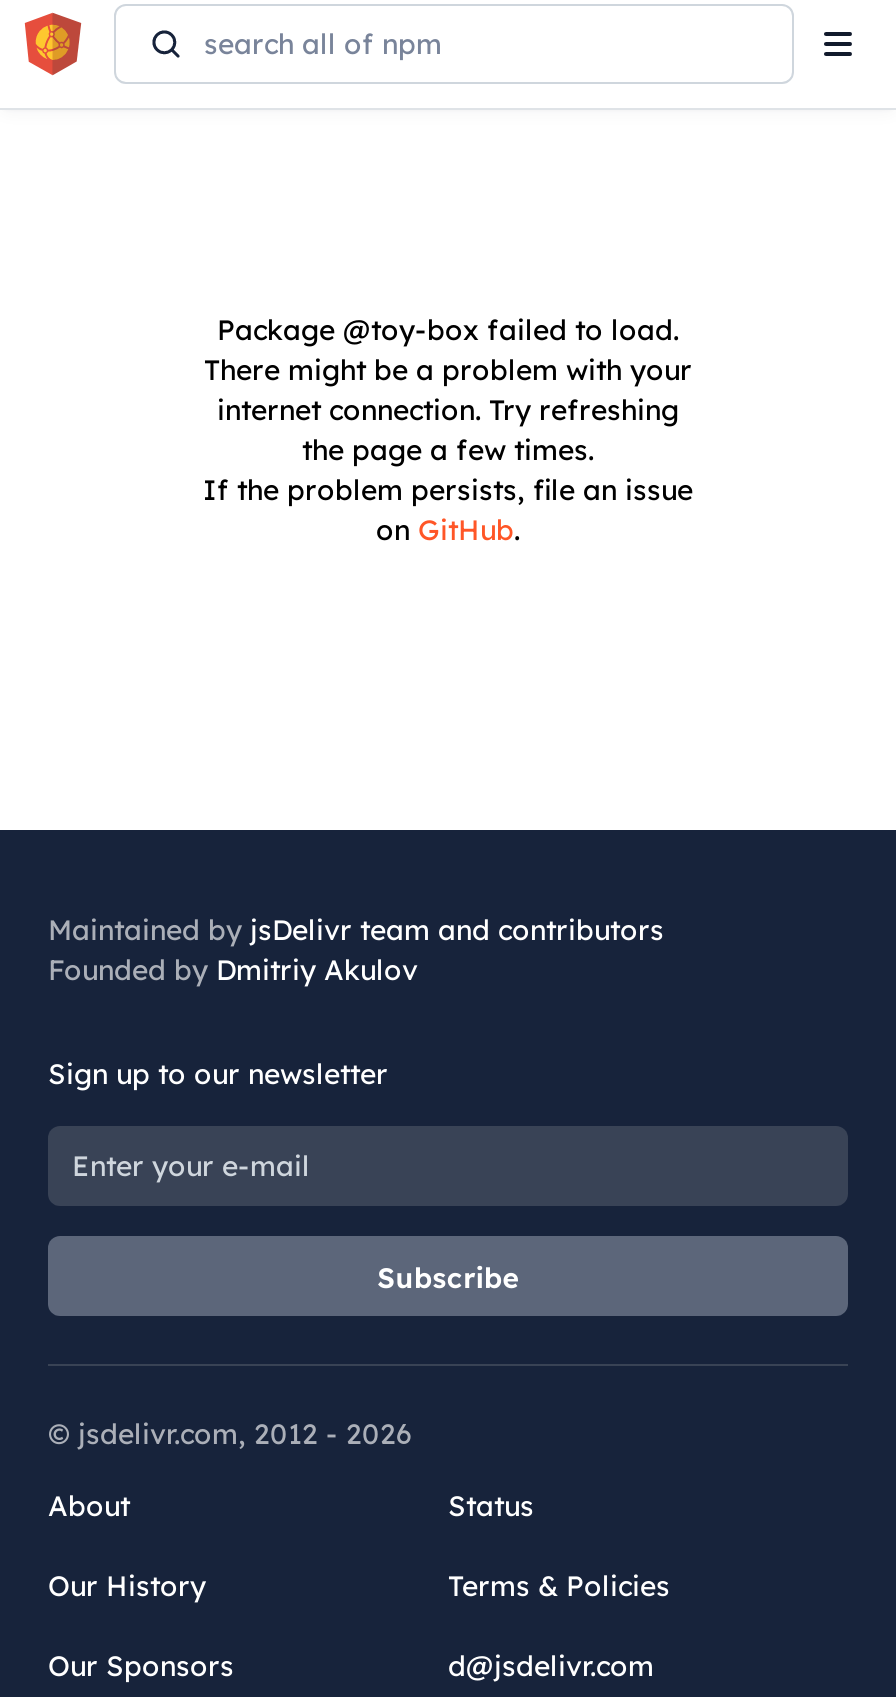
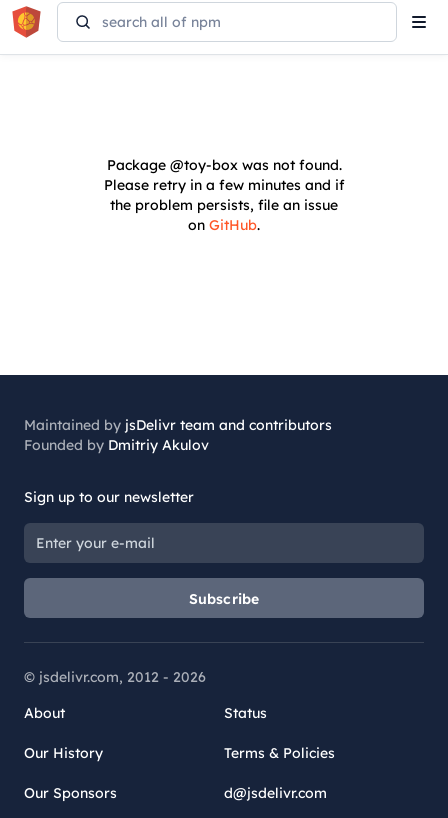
- Package @toy-box failed to load.
- There might be a problem with your
- internet connection. Try refreshing
- the page a few times.
- If the problem persists, file an issue
+ Package @toy-box was not found.
+ Please retry in a few minutes and if
+ the problem persists, file an issue
